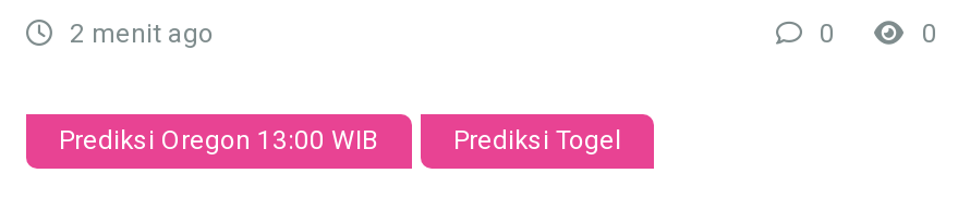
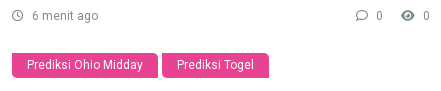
- 2 menit ago
+ 6 menit ago

- Prediksi Oregon 13:00 WIB
+ Prediksi Ohio Midday
